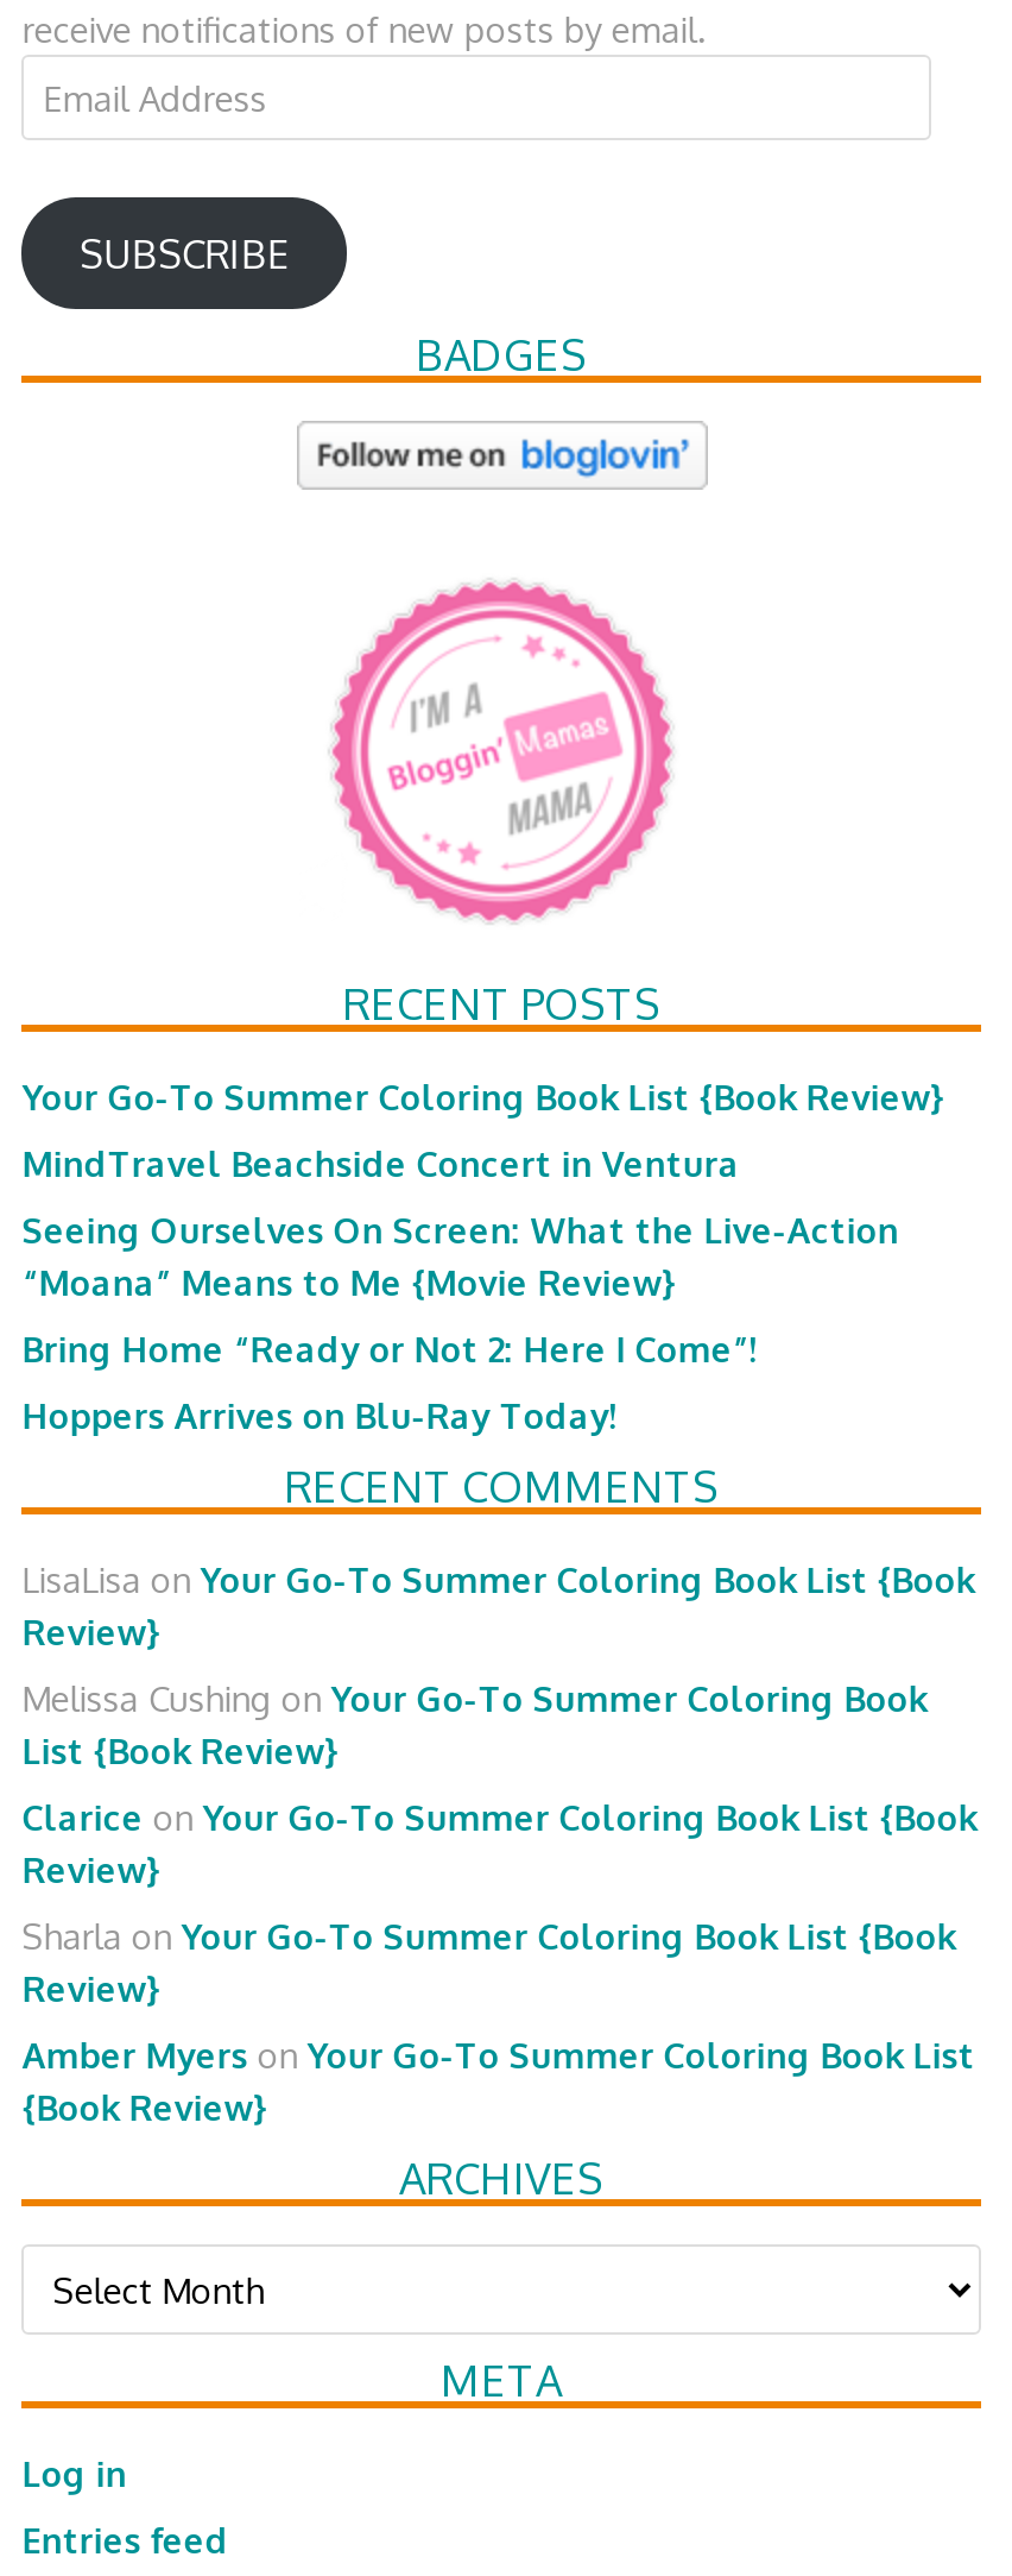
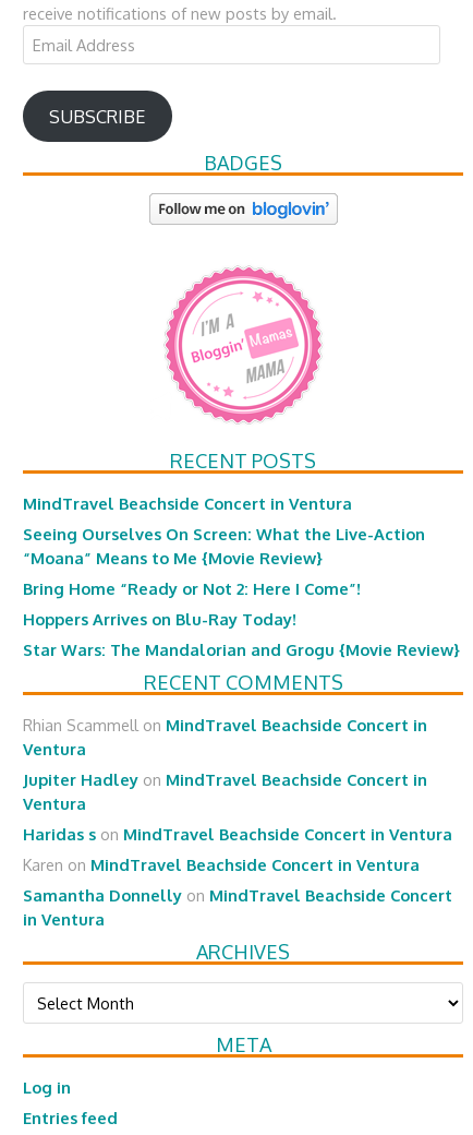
- Your Go-To Summer Coloring Book List {Book Review}

+ Star Wars: The Mandalorian and Grogu {Movie Review}

- LisaLisa on Your Go-To Summer Coloring Book List {Book
- Review}
+ Rhian Scammell on MindTravel Beachside Concert in
+ Ventura

- Melissa Cushing on Your Go-To Summer Coloring Book
- List {Book Review}
+ Jupiter Hadley on MindTravel Beachside Concert in
+ Ventura

- Clarice on Your Go-To Summer Coloring Book List {Book
- Review}
+ Haridas s on MindTravel Beachside Concert in Ventura

- Sharla on Your Go-To Summer Coloring Book List {Book
- Review}
+ Karen on MindTravel Beachside Concert in Ventura

- Amber Myers on Your Go-To Summer Coloring Book List
- {Book Review}
+ Samantha Donnelly on MindTravel Beachside Concert
+ in Ventura
